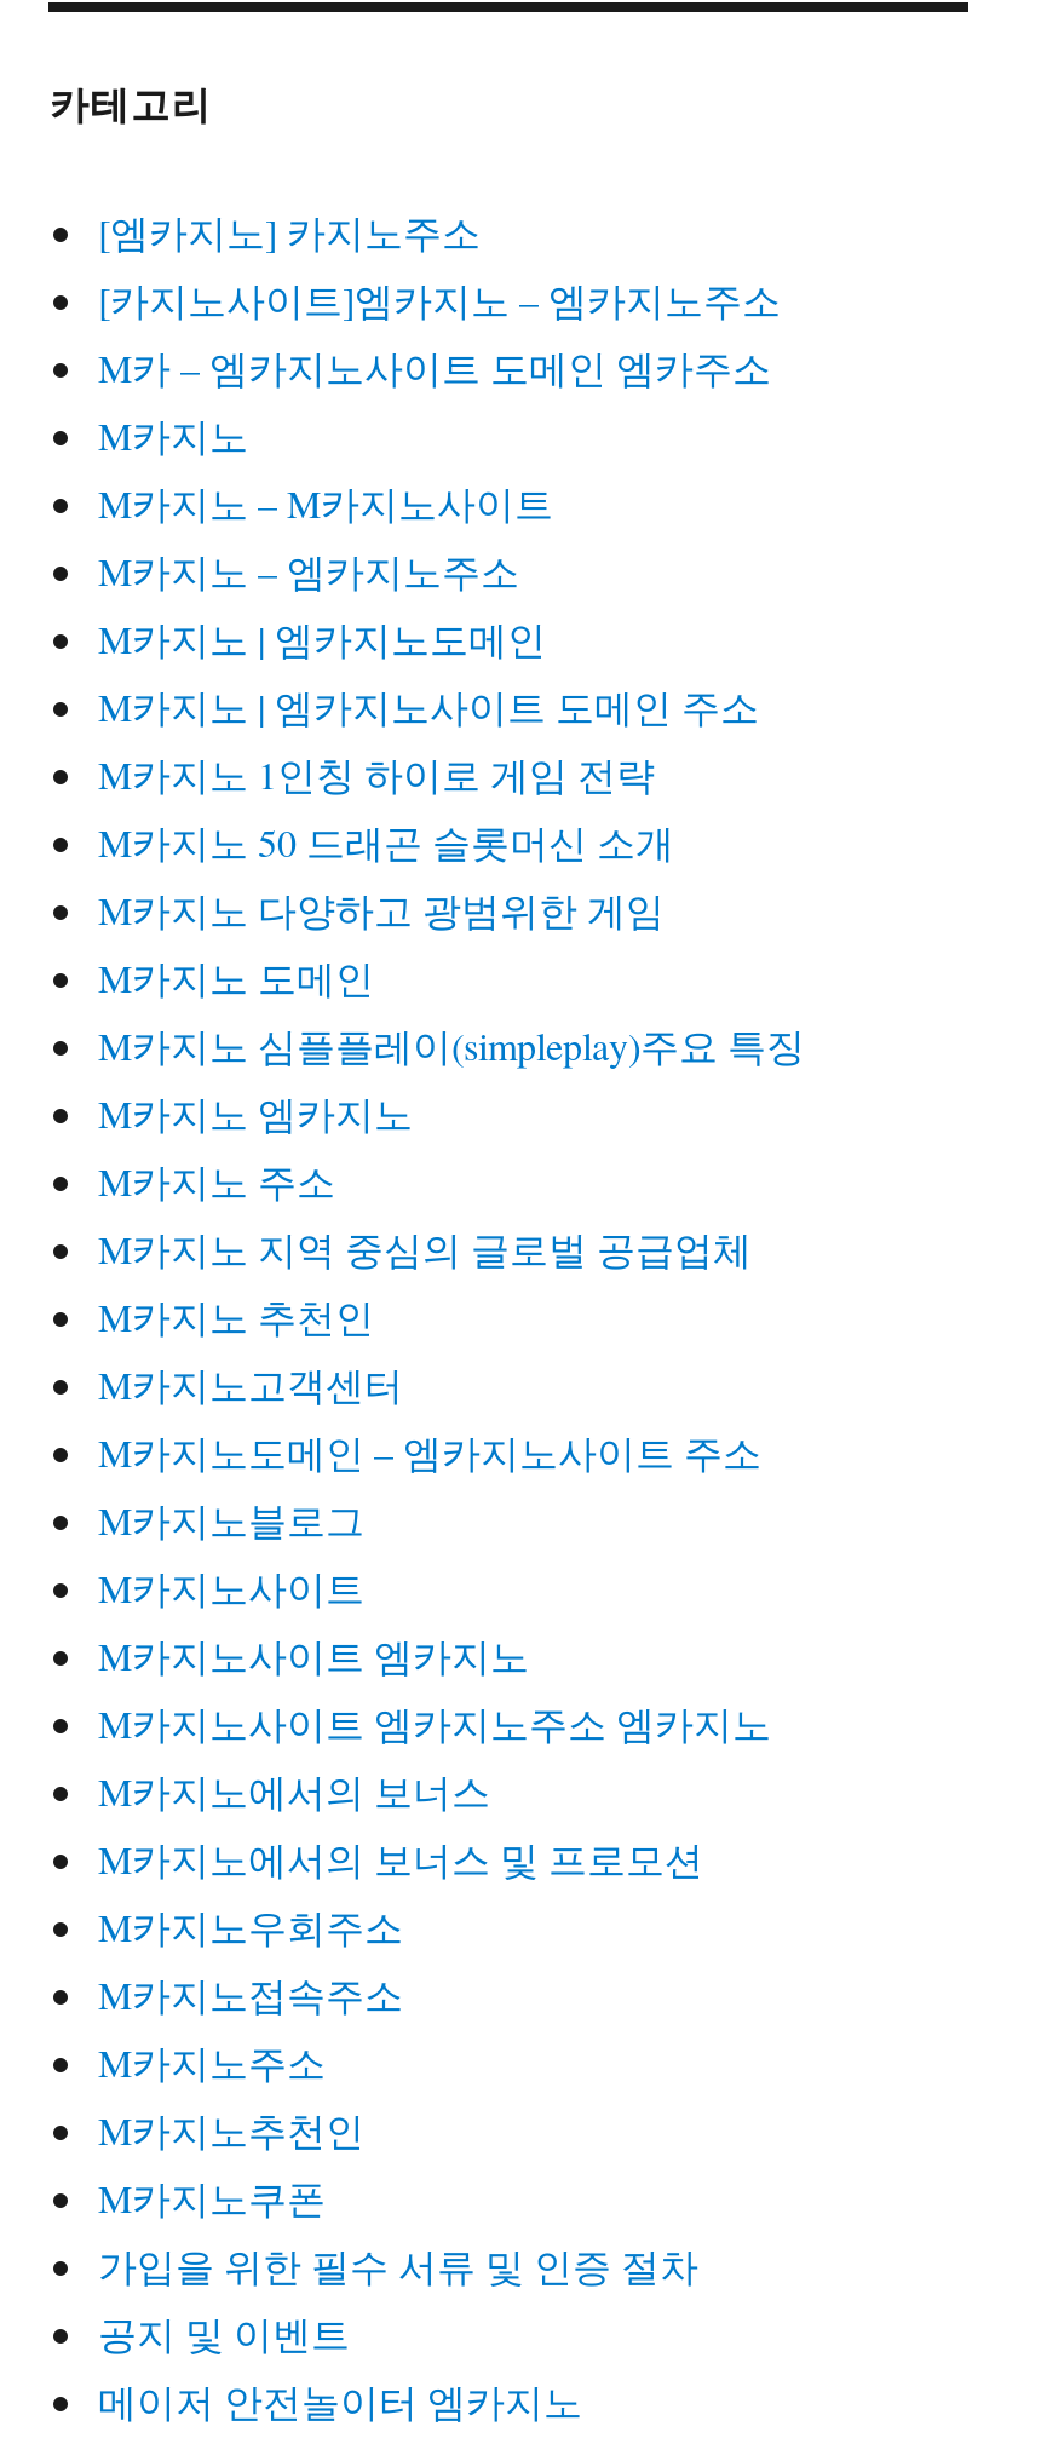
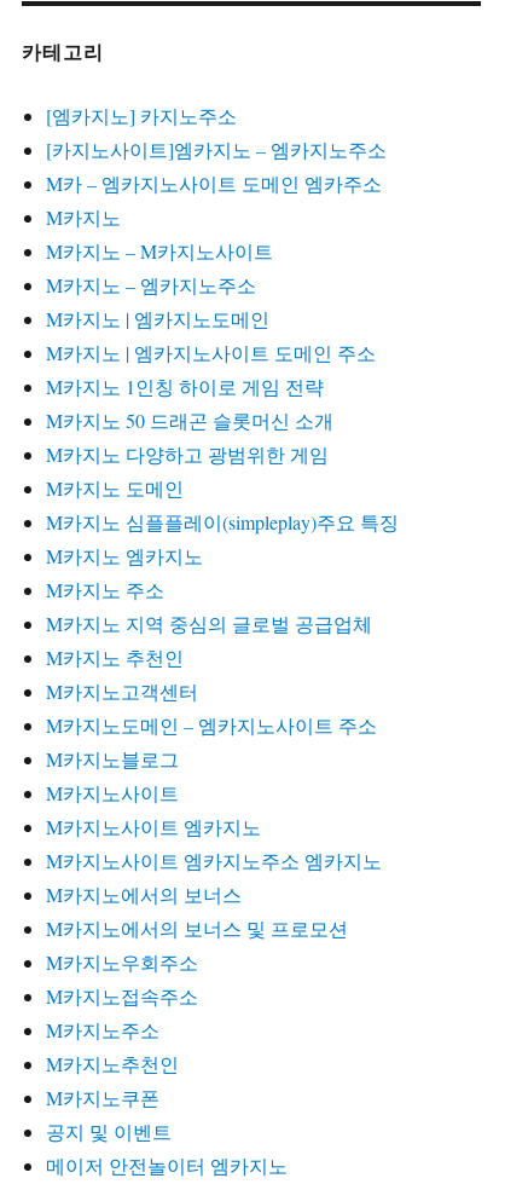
- 가입을 위한 필수 서류 및 인증 절차
